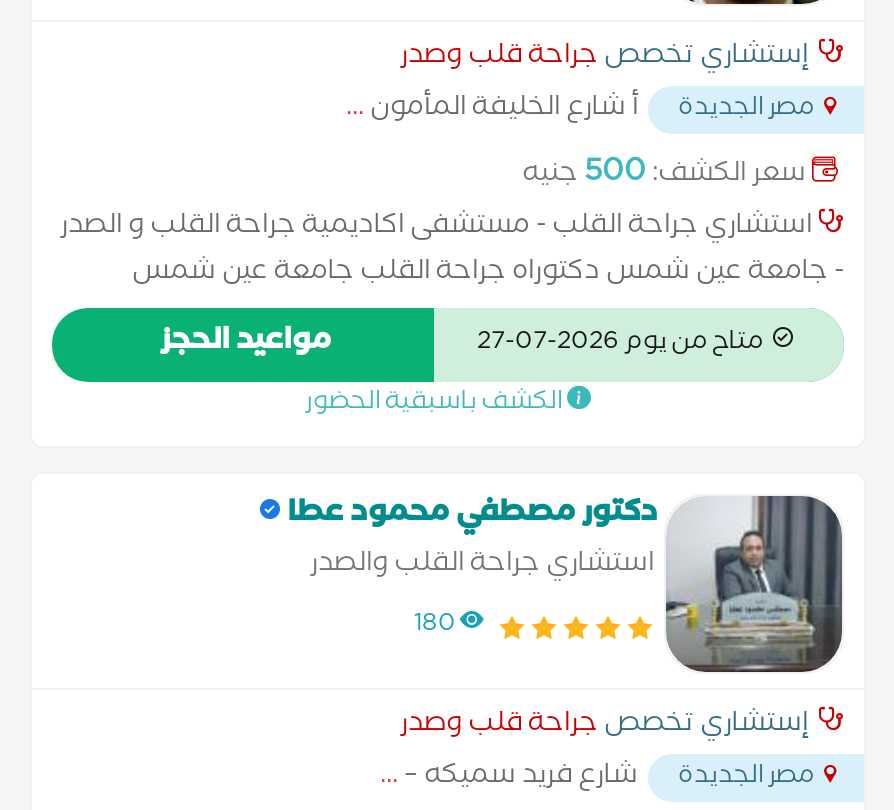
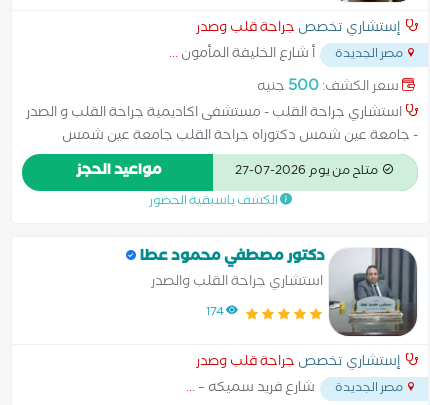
- 180
+ 174
